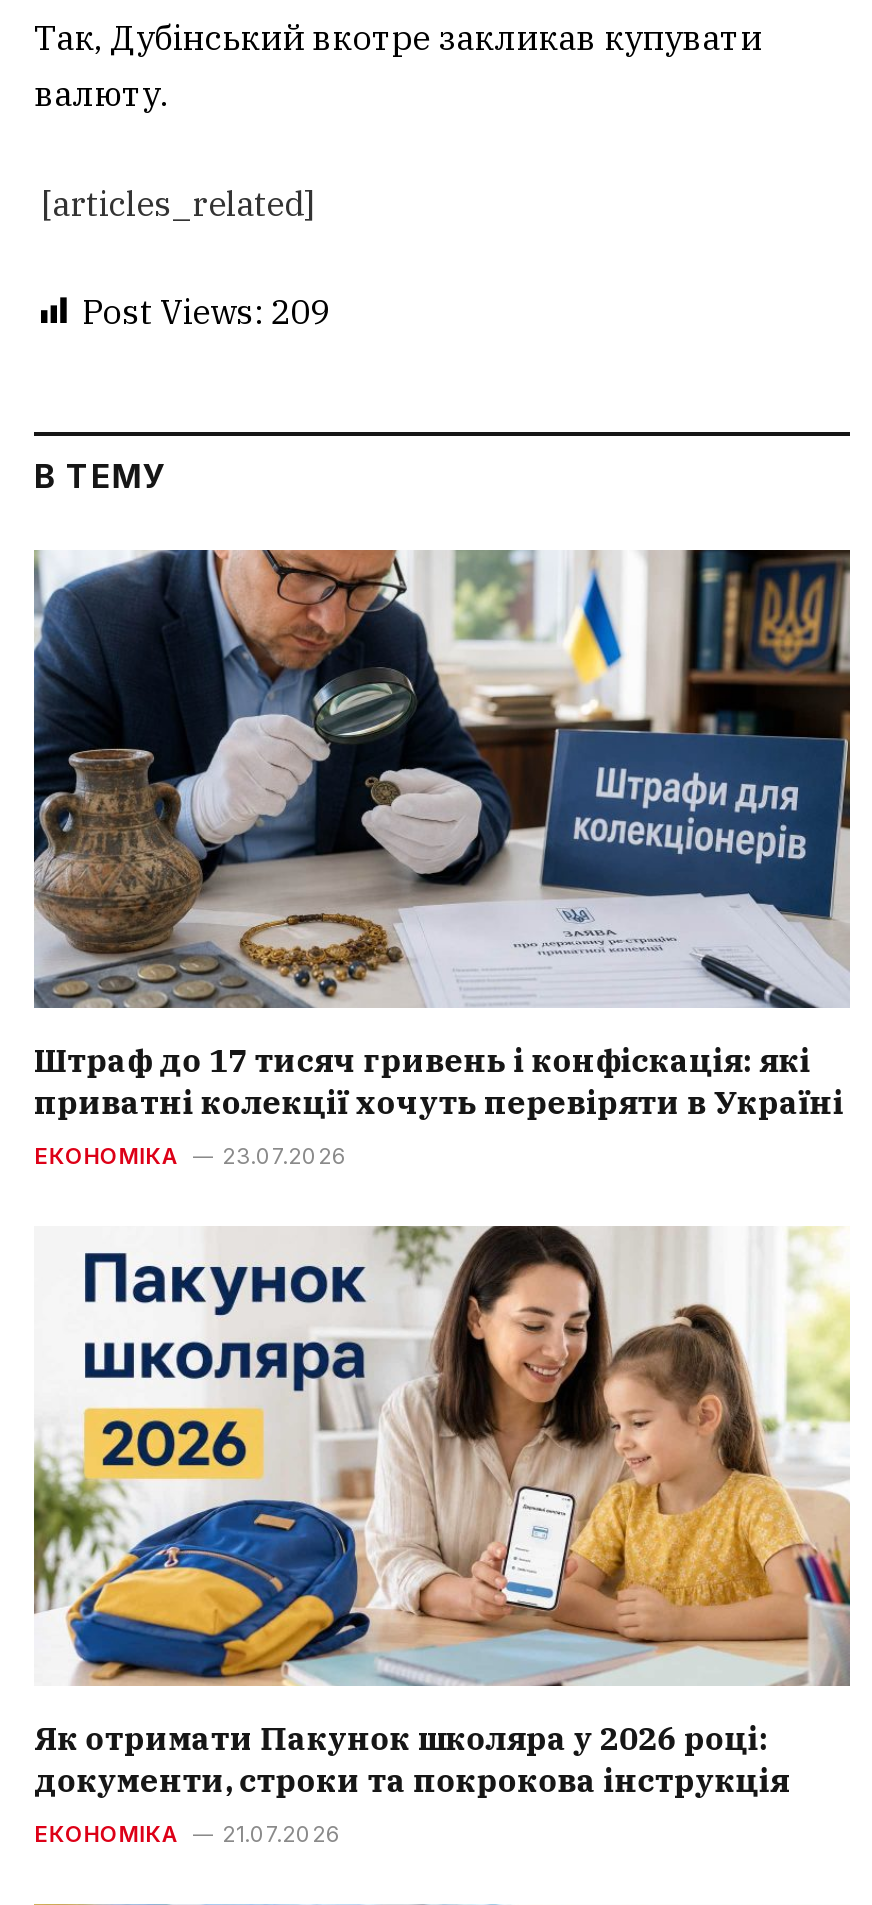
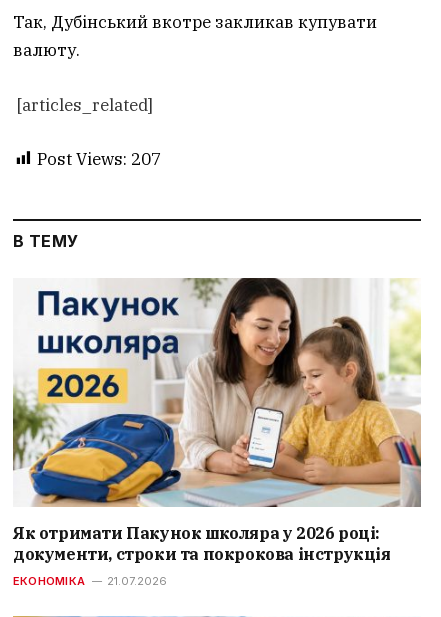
- Post Views: 209
+ Post Views: 207

- [image]
- Штраф до 17 тисяч гривень і конфіскація: які
- приватні колекції хочуть перевіряти в Україні
- ЕКОНОМІКА
- 23.07.2026
